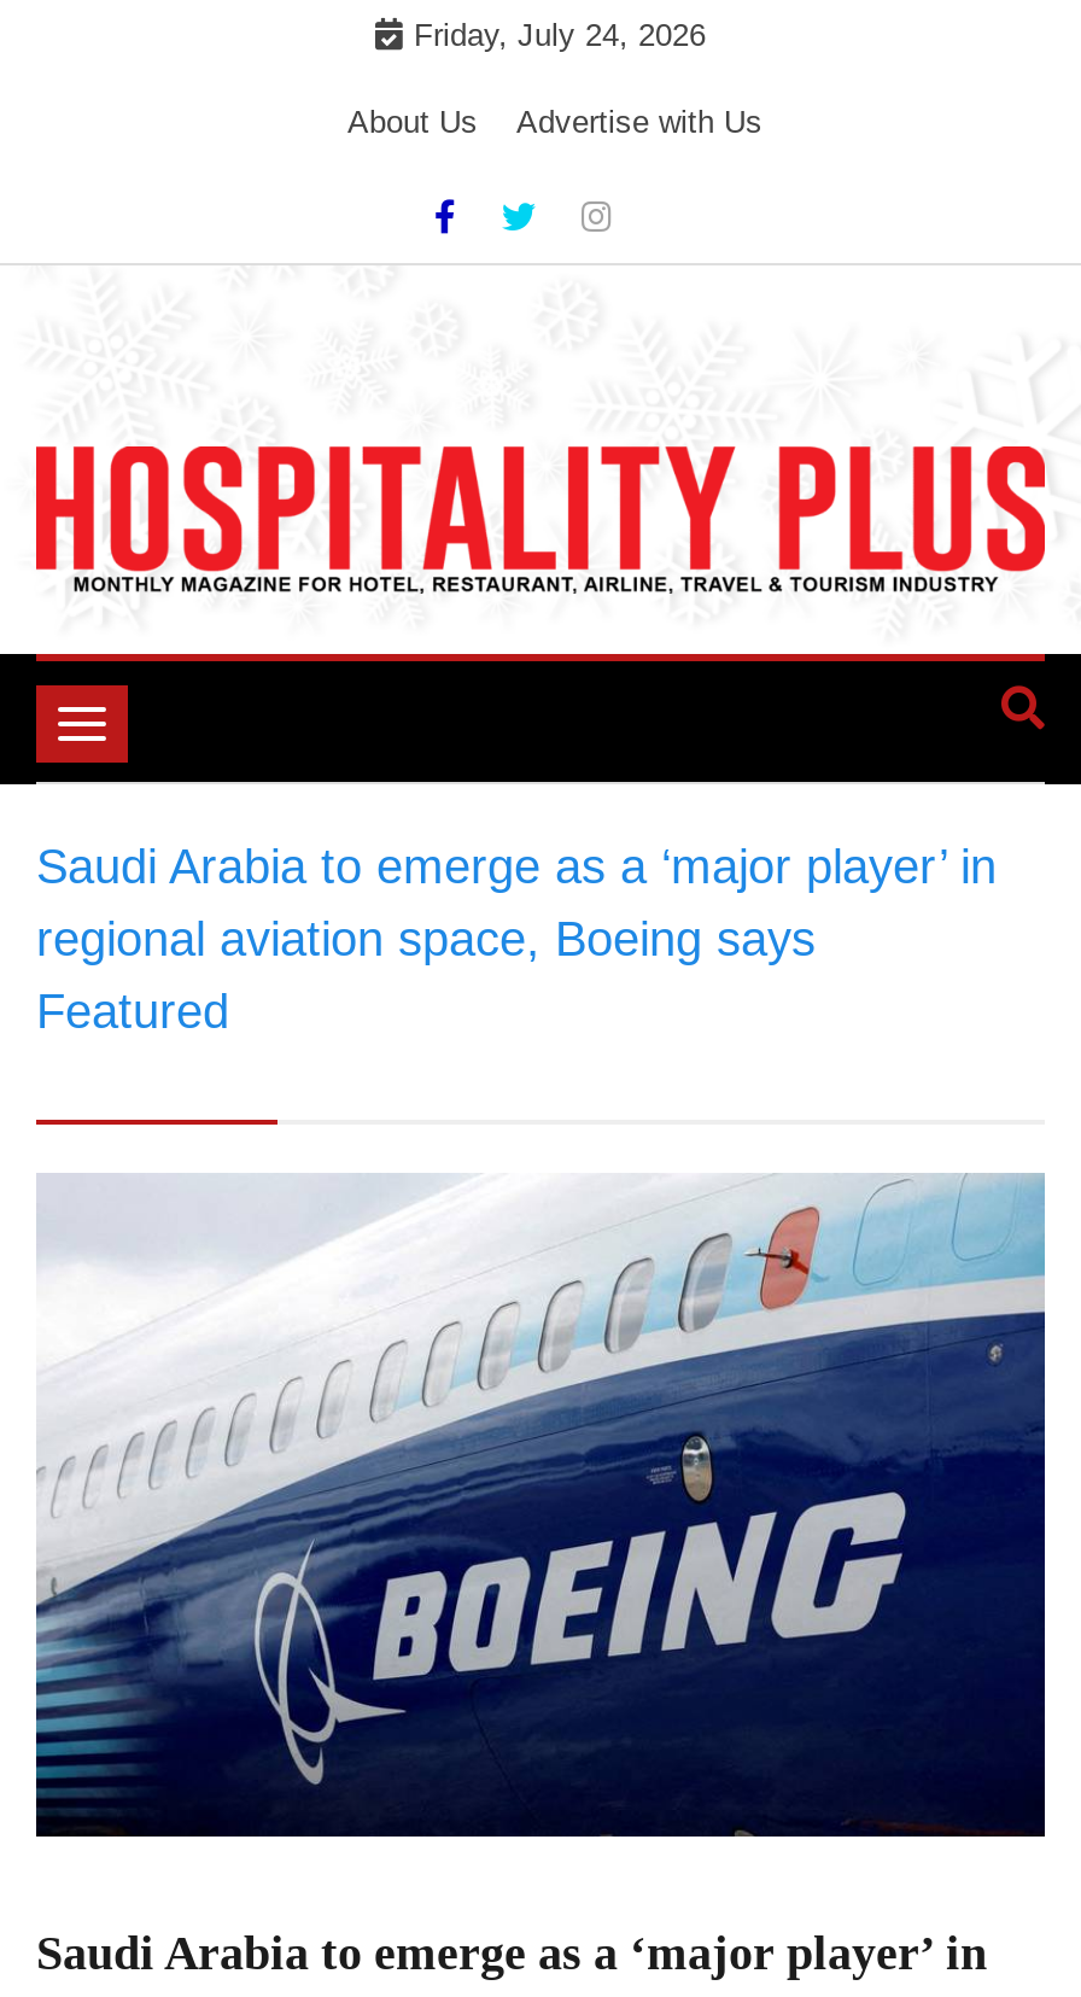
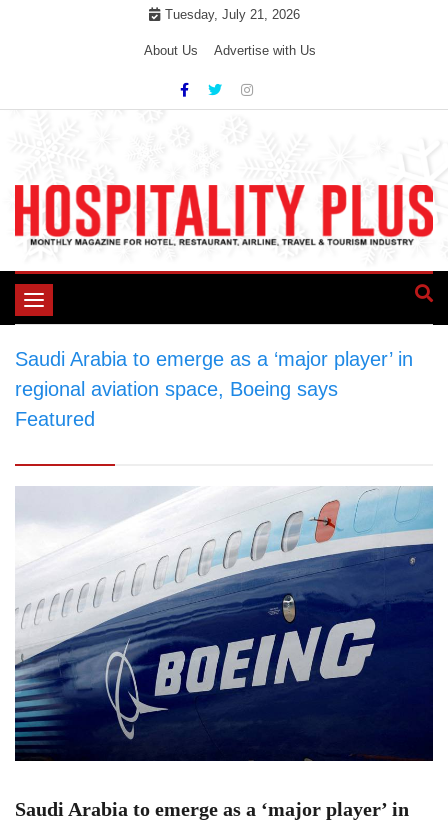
- Friday, July 24, 2026
+ Tuesday, July 21, 2026
